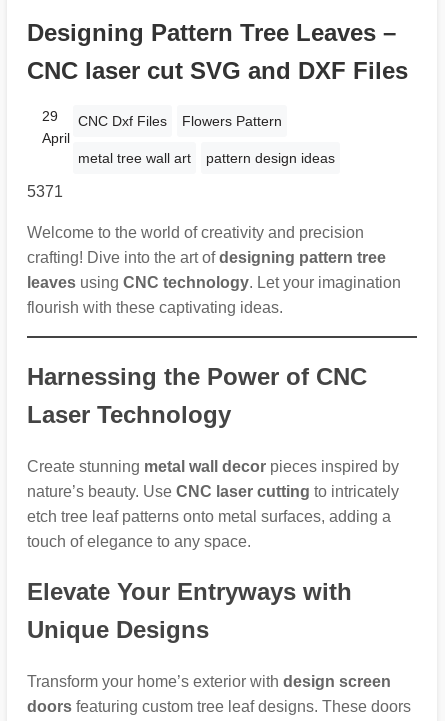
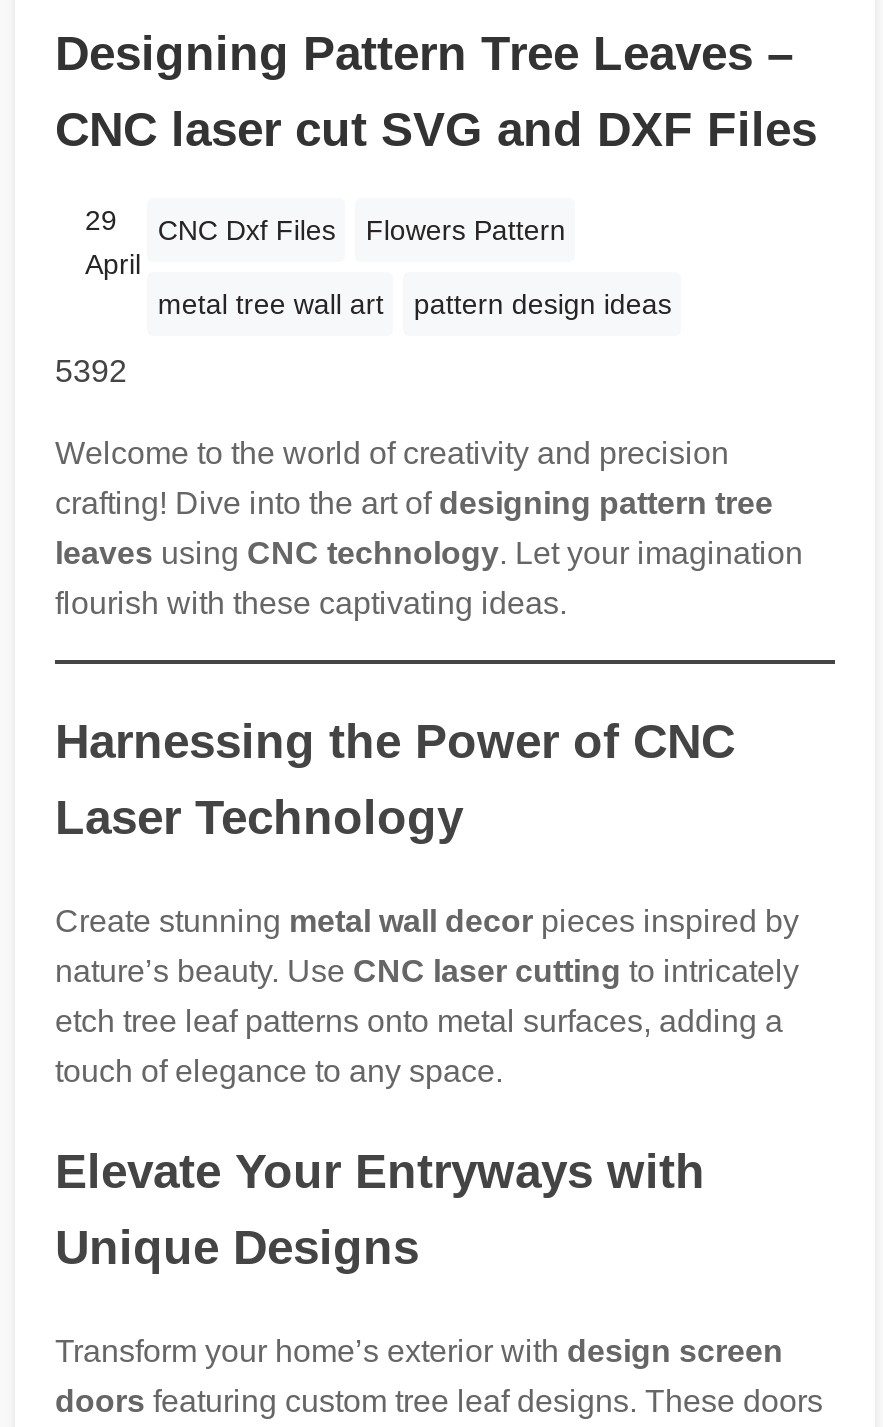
- 5371
+ 5392
